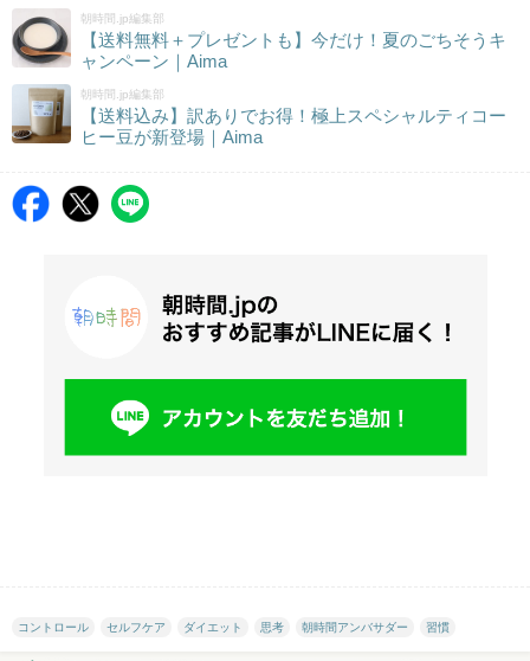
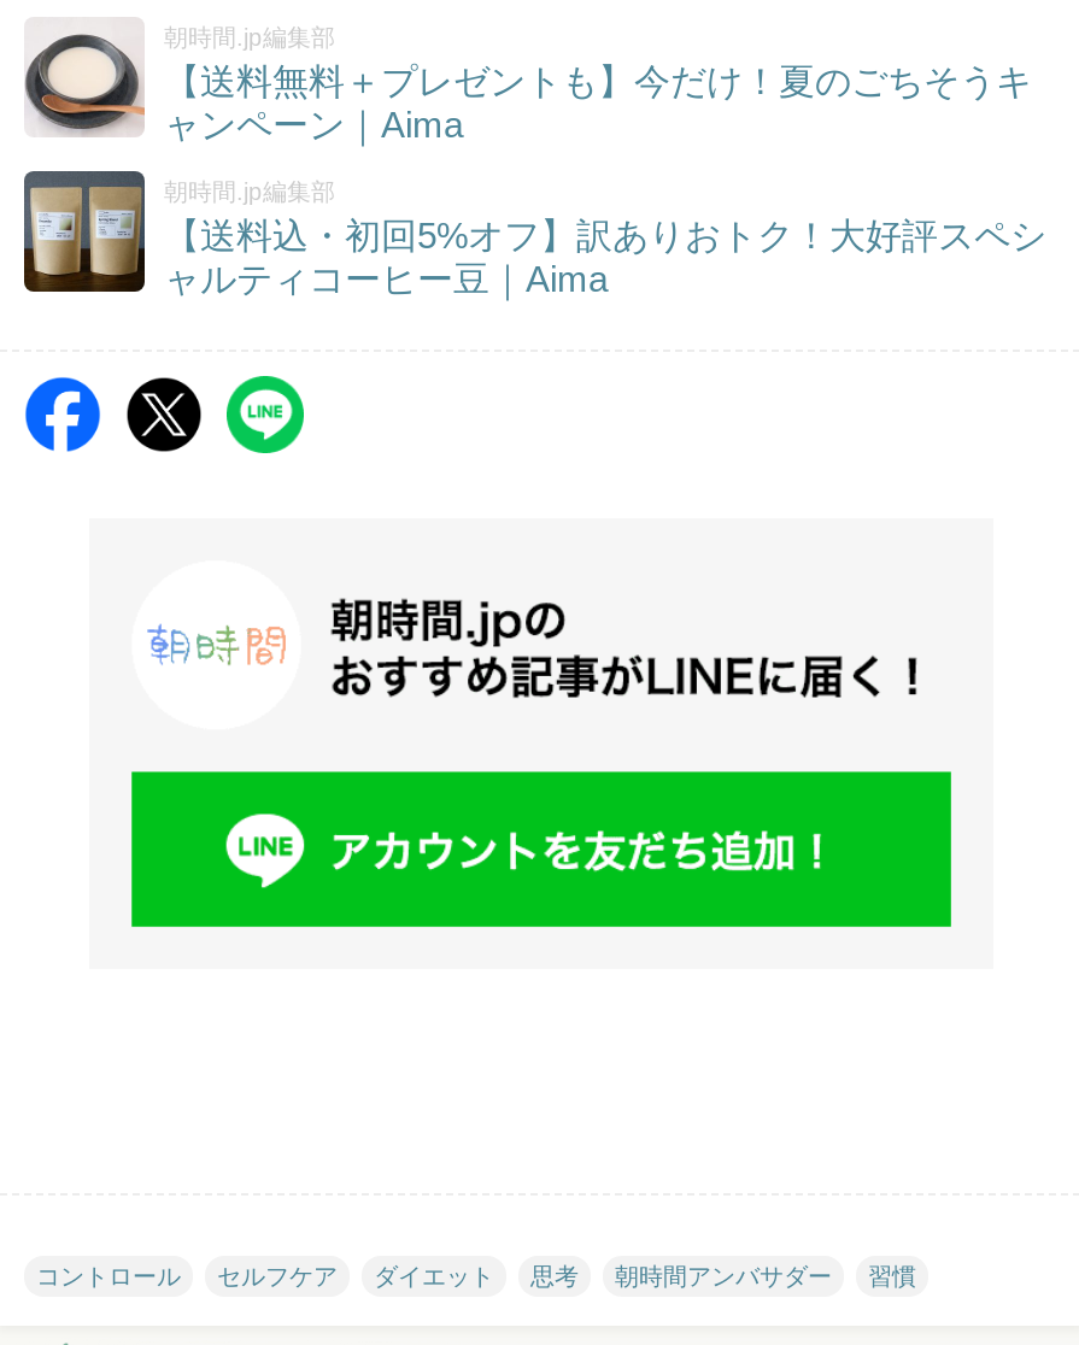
- [image]
- 【送料込み】訳ありでお得！極上スペシャルティコー
- ヒー豆が新登場｜Aima
+ [image]
+ 【送料込・初回5%オフ】訳ありおトク！大好評スペシ
+ ャルティコーヒー豆｜Aima
